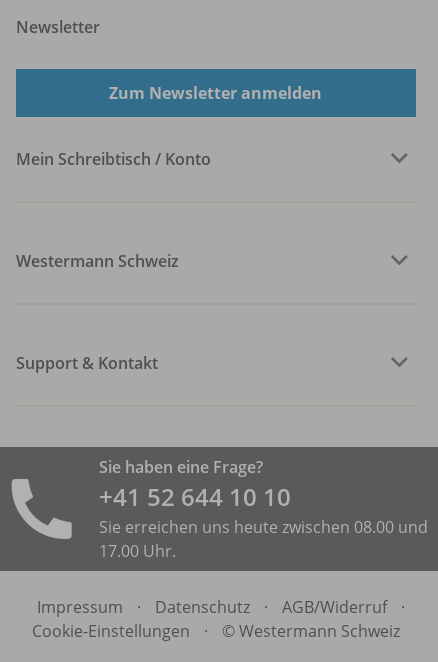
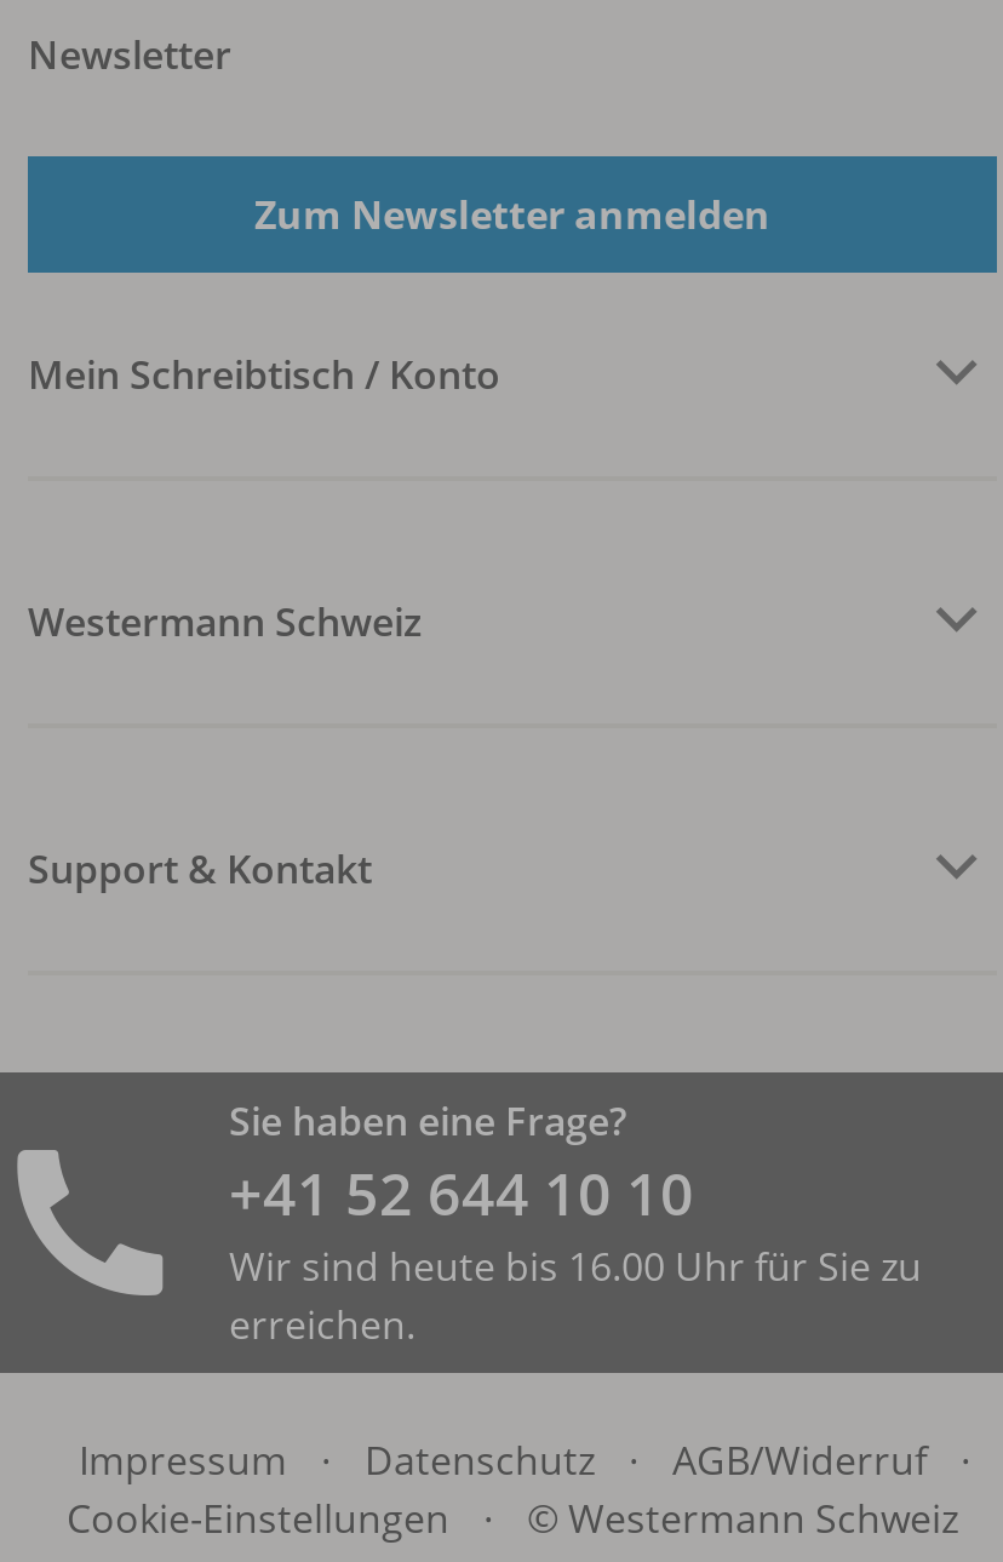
- Sie erreichen uns heute zwischen 08.00 und
- 17.00 Uhr.
+ Wir sind heute bis 16.00 Uhr für Sie zu
+ erreichen.
